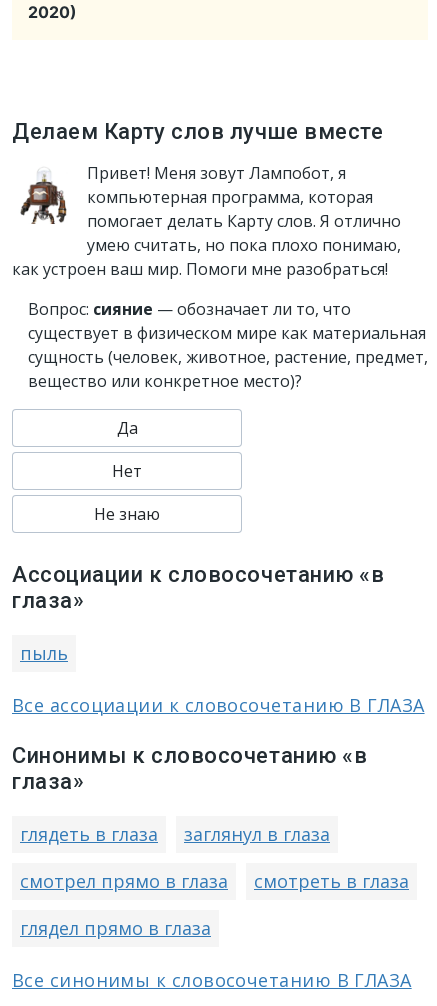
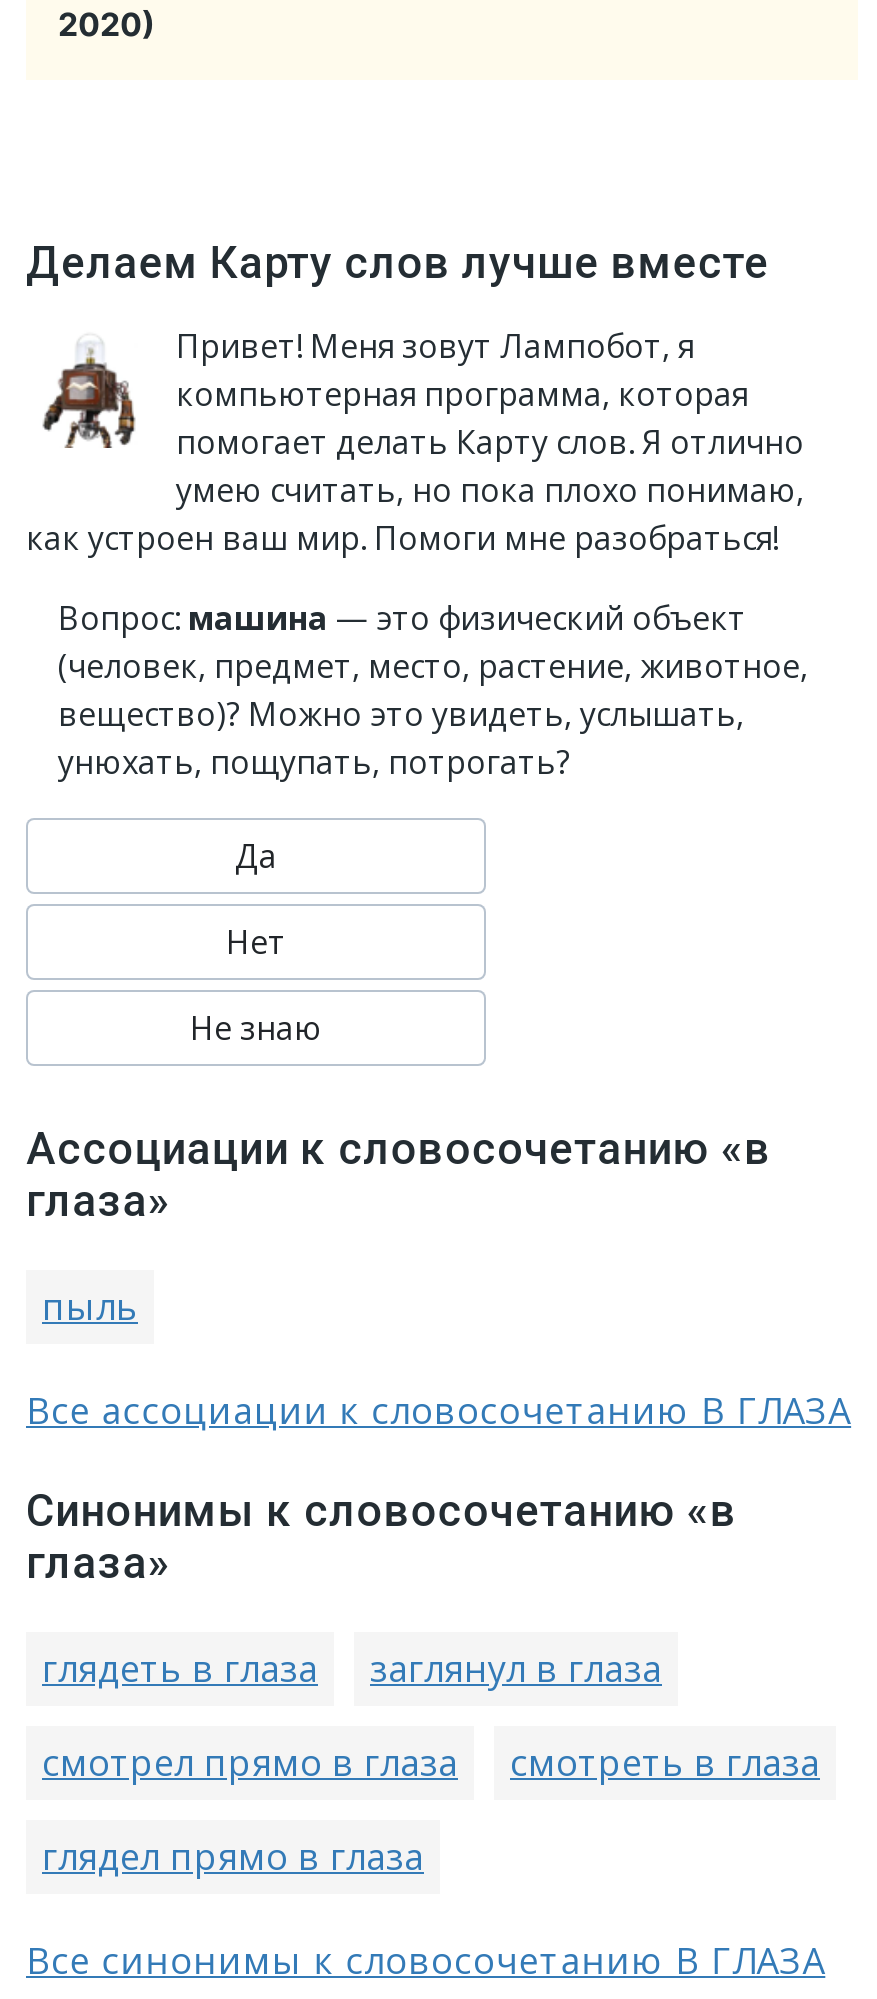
- Вопрос: сияние — обозначает ли то, что
- существует в физическом мире как материальная
- сущность (человек, животное, растение, предмет,
- вещество или конкретное место)?
+ Вопрос: машина — это физический объект
+ (человек, предмет, место, растение, животное,
+ вещество)? Можно это увидеть, услышать,
+ унюхать, пощупать, потрогать?
